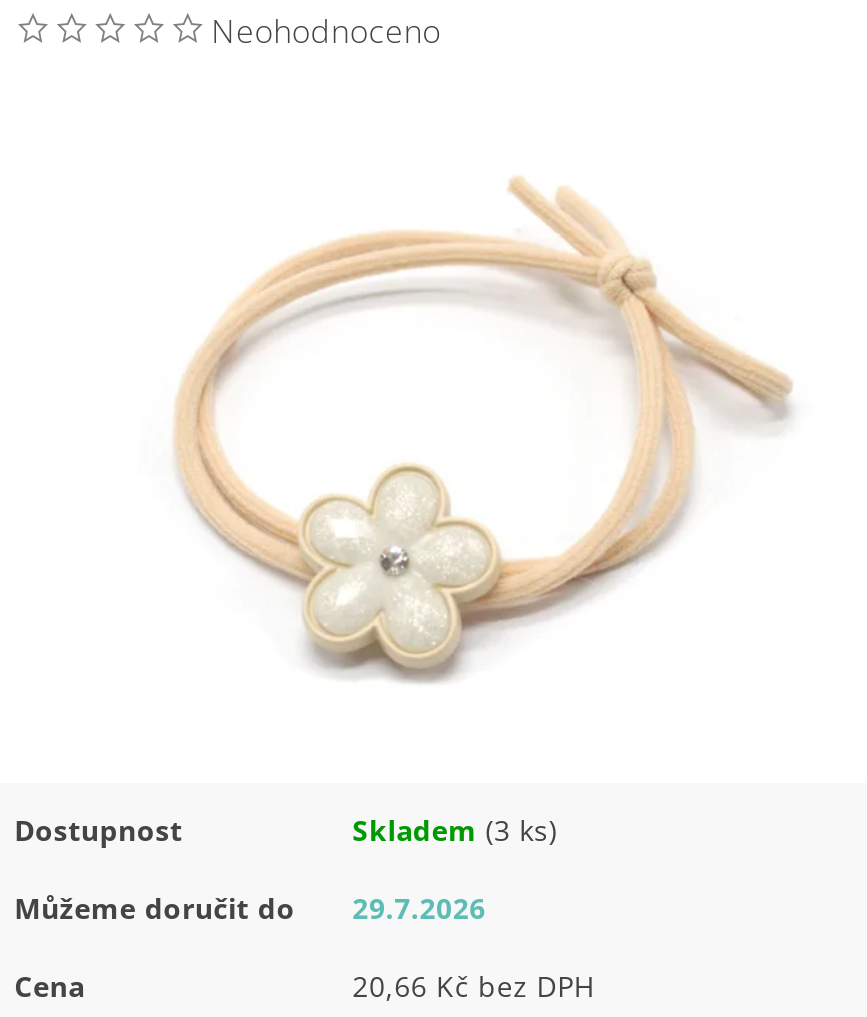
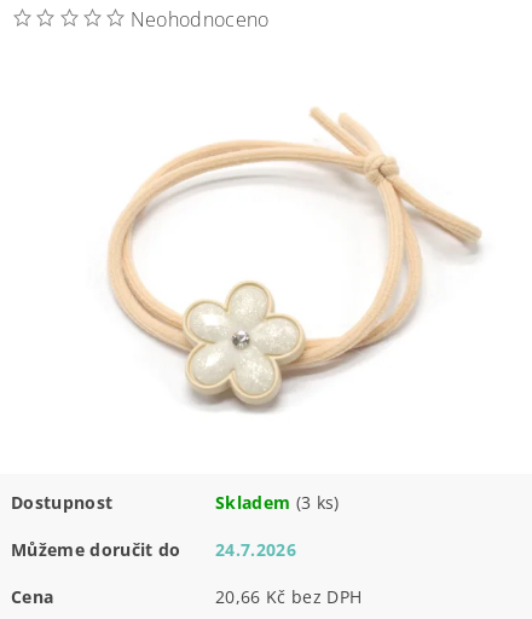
- Můžeme doručit do 29.7.2026
+ Můžeme doručit do 24.7.2026
